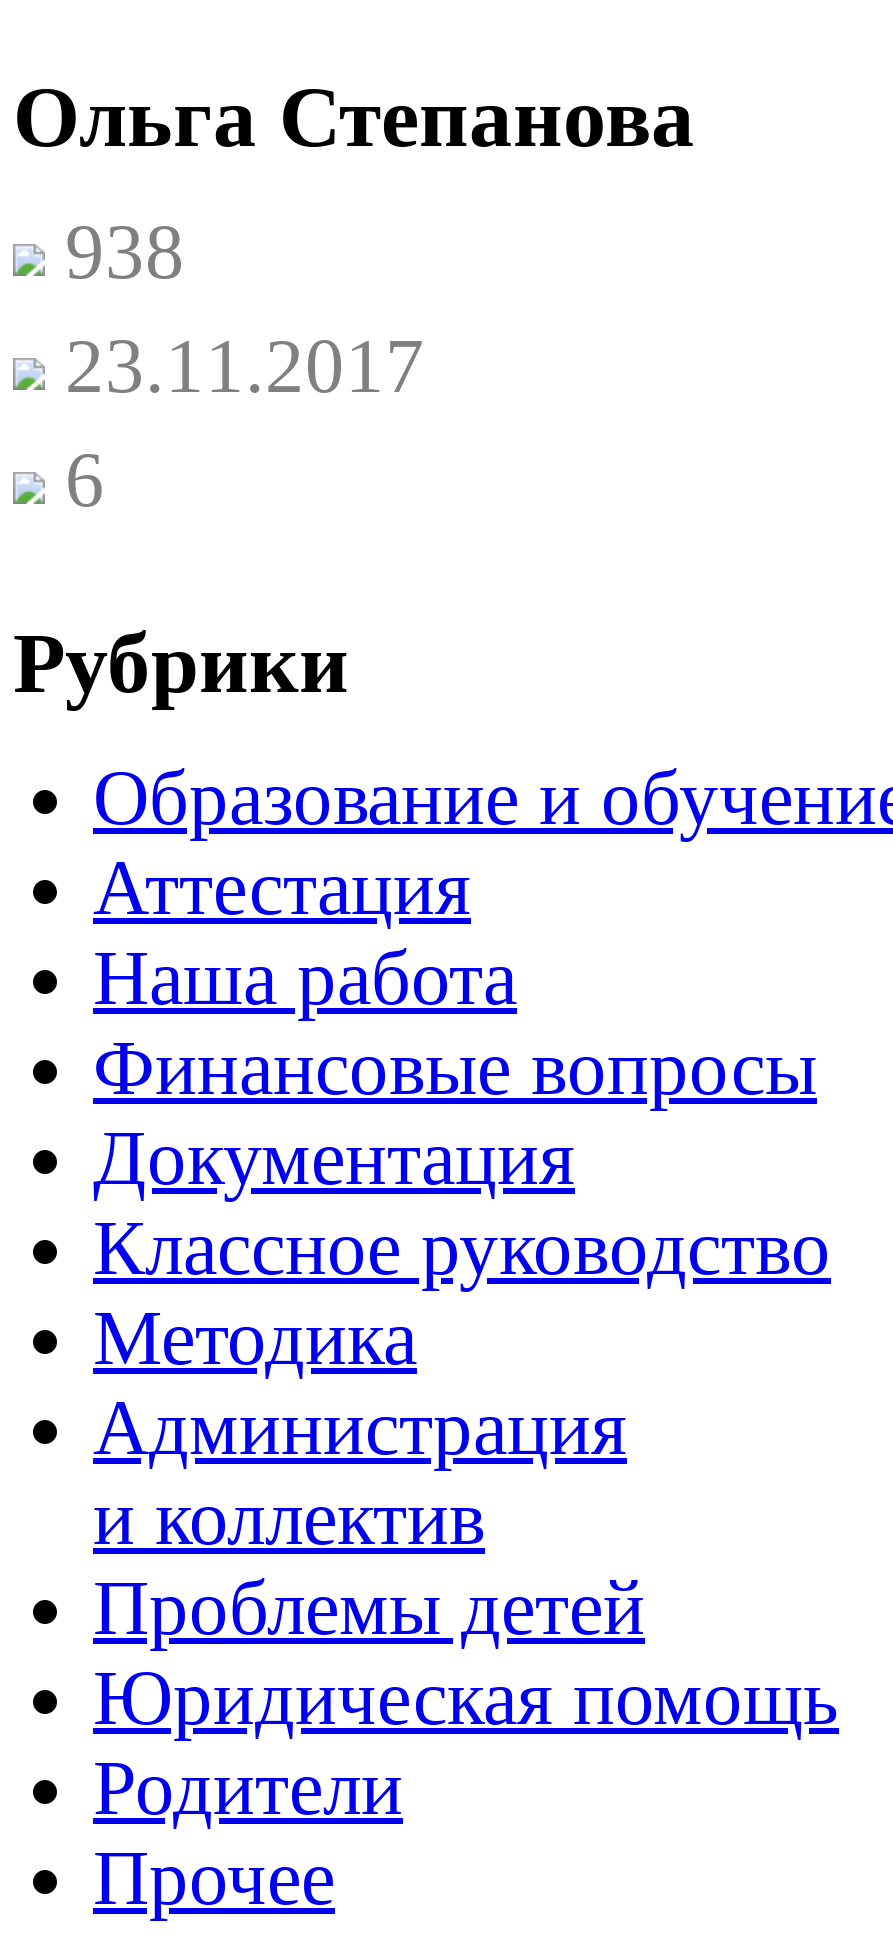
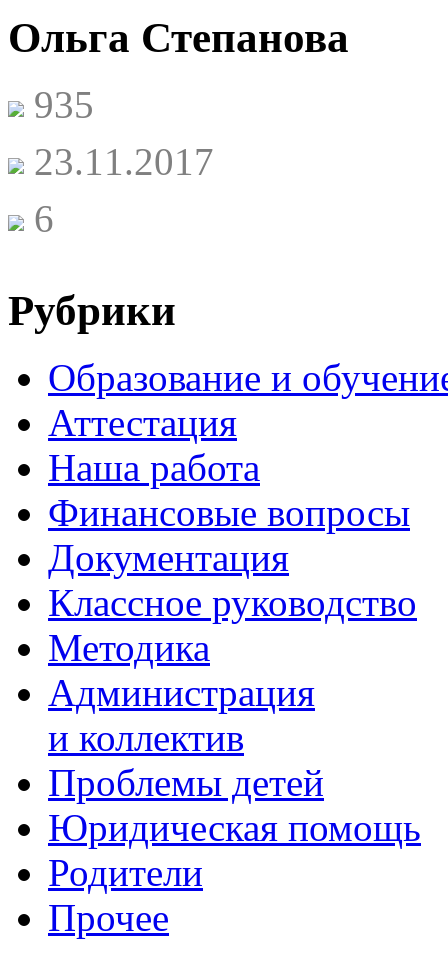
- 938
+ 935
